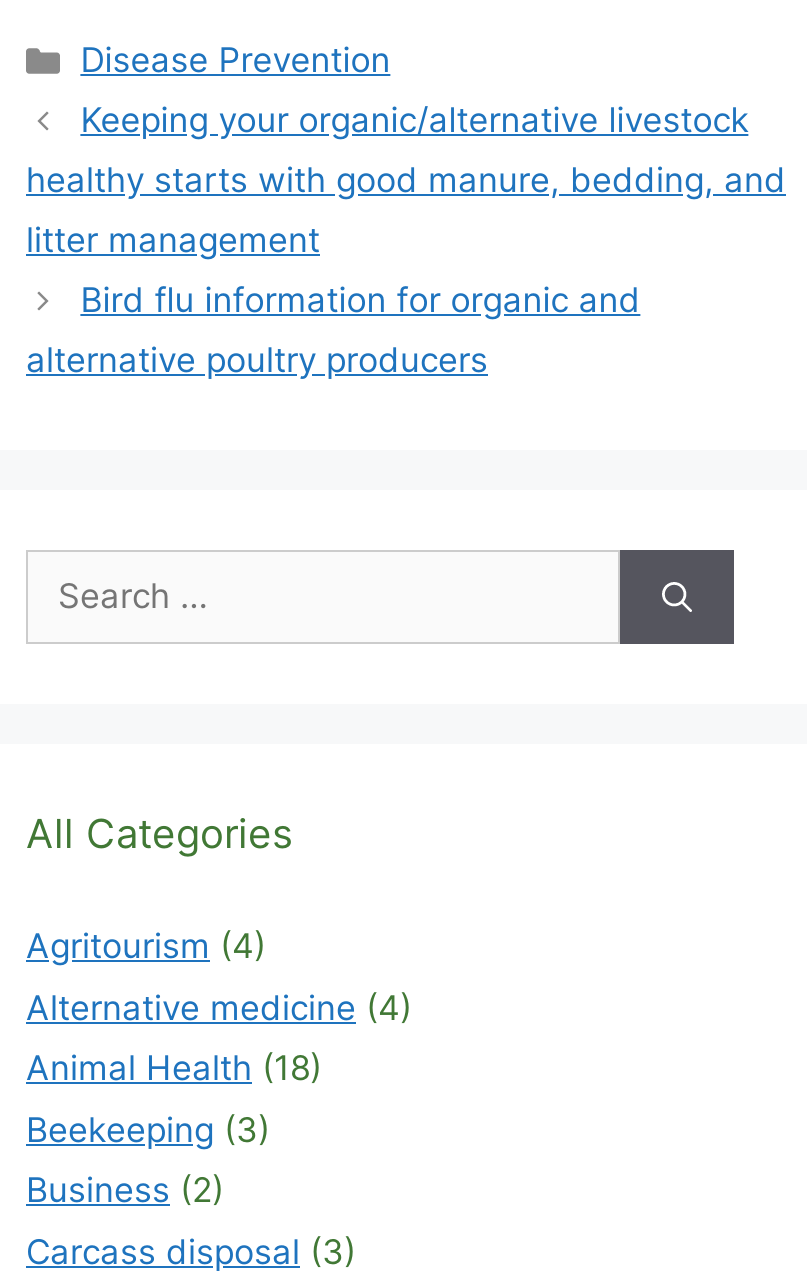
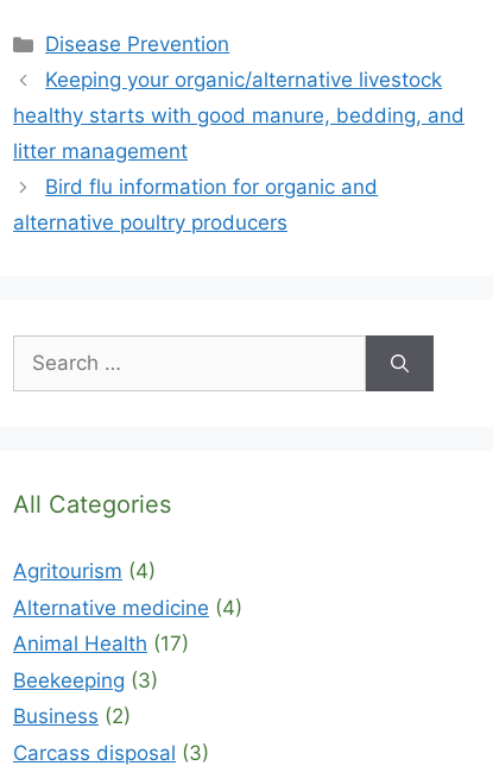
- Animal Health (18)
+ Animal Health (17)
